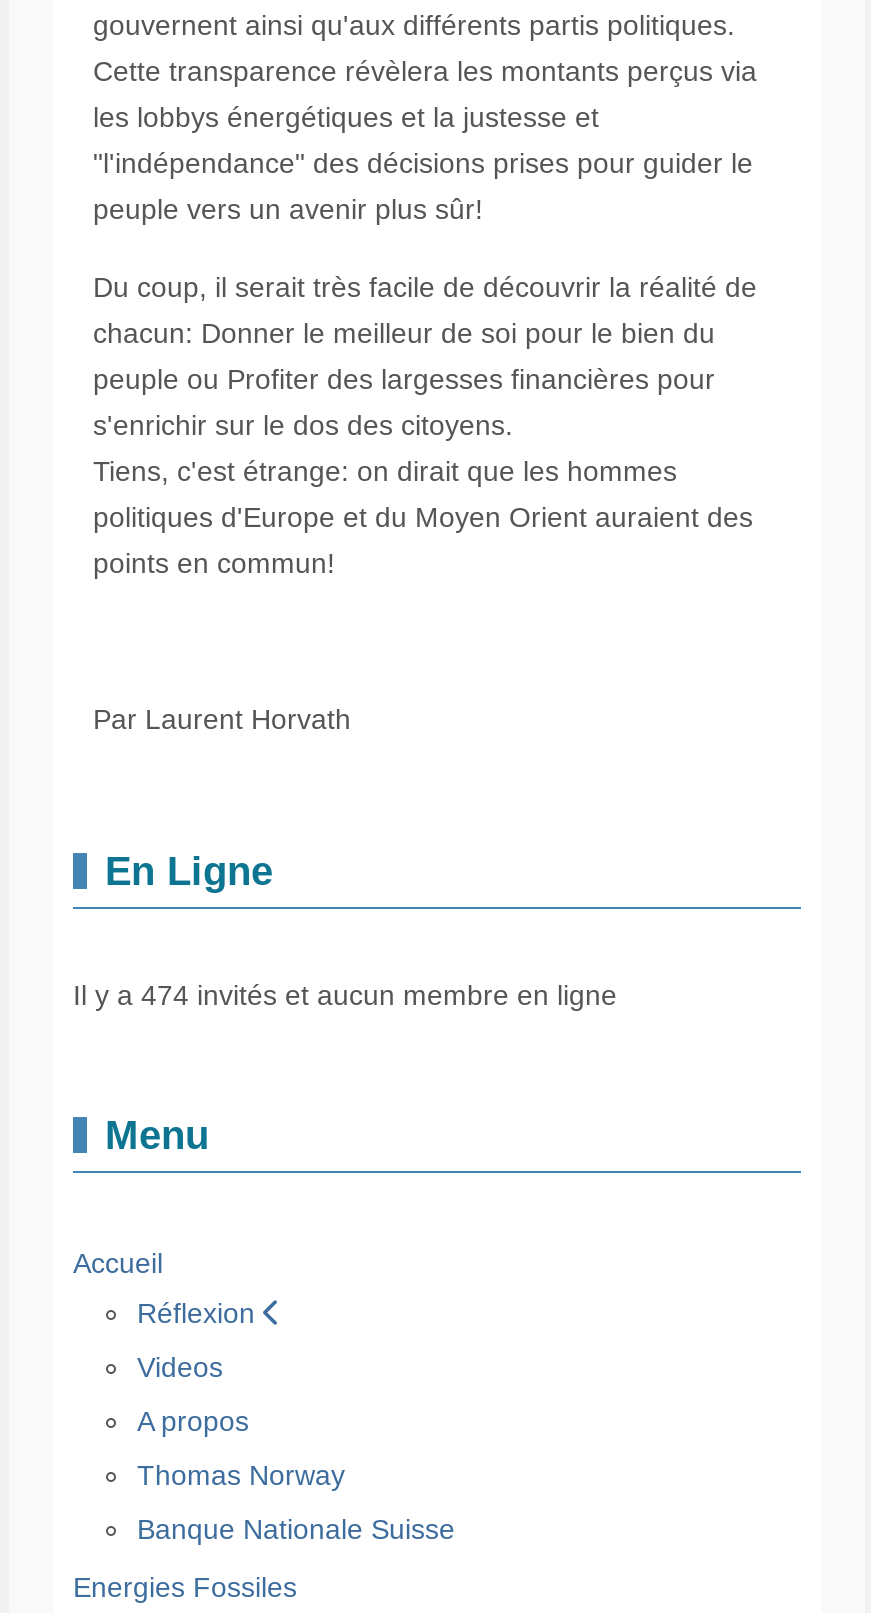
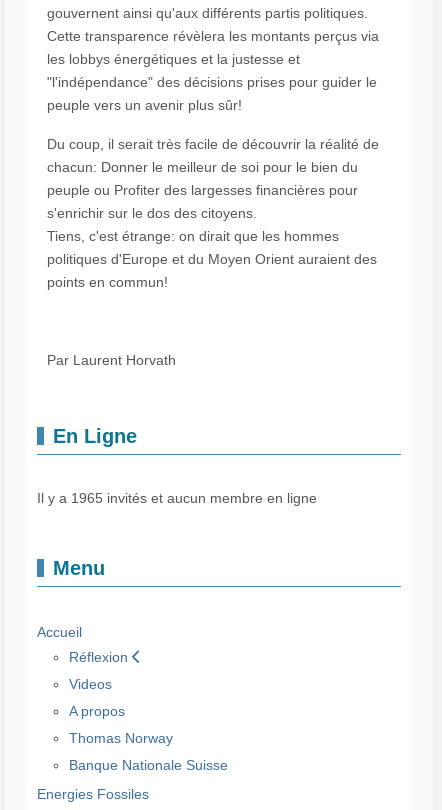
- Il y a 474 invités et aucun membre en ligne
+ Il y a 1965 invités et aucun membre en ligne
